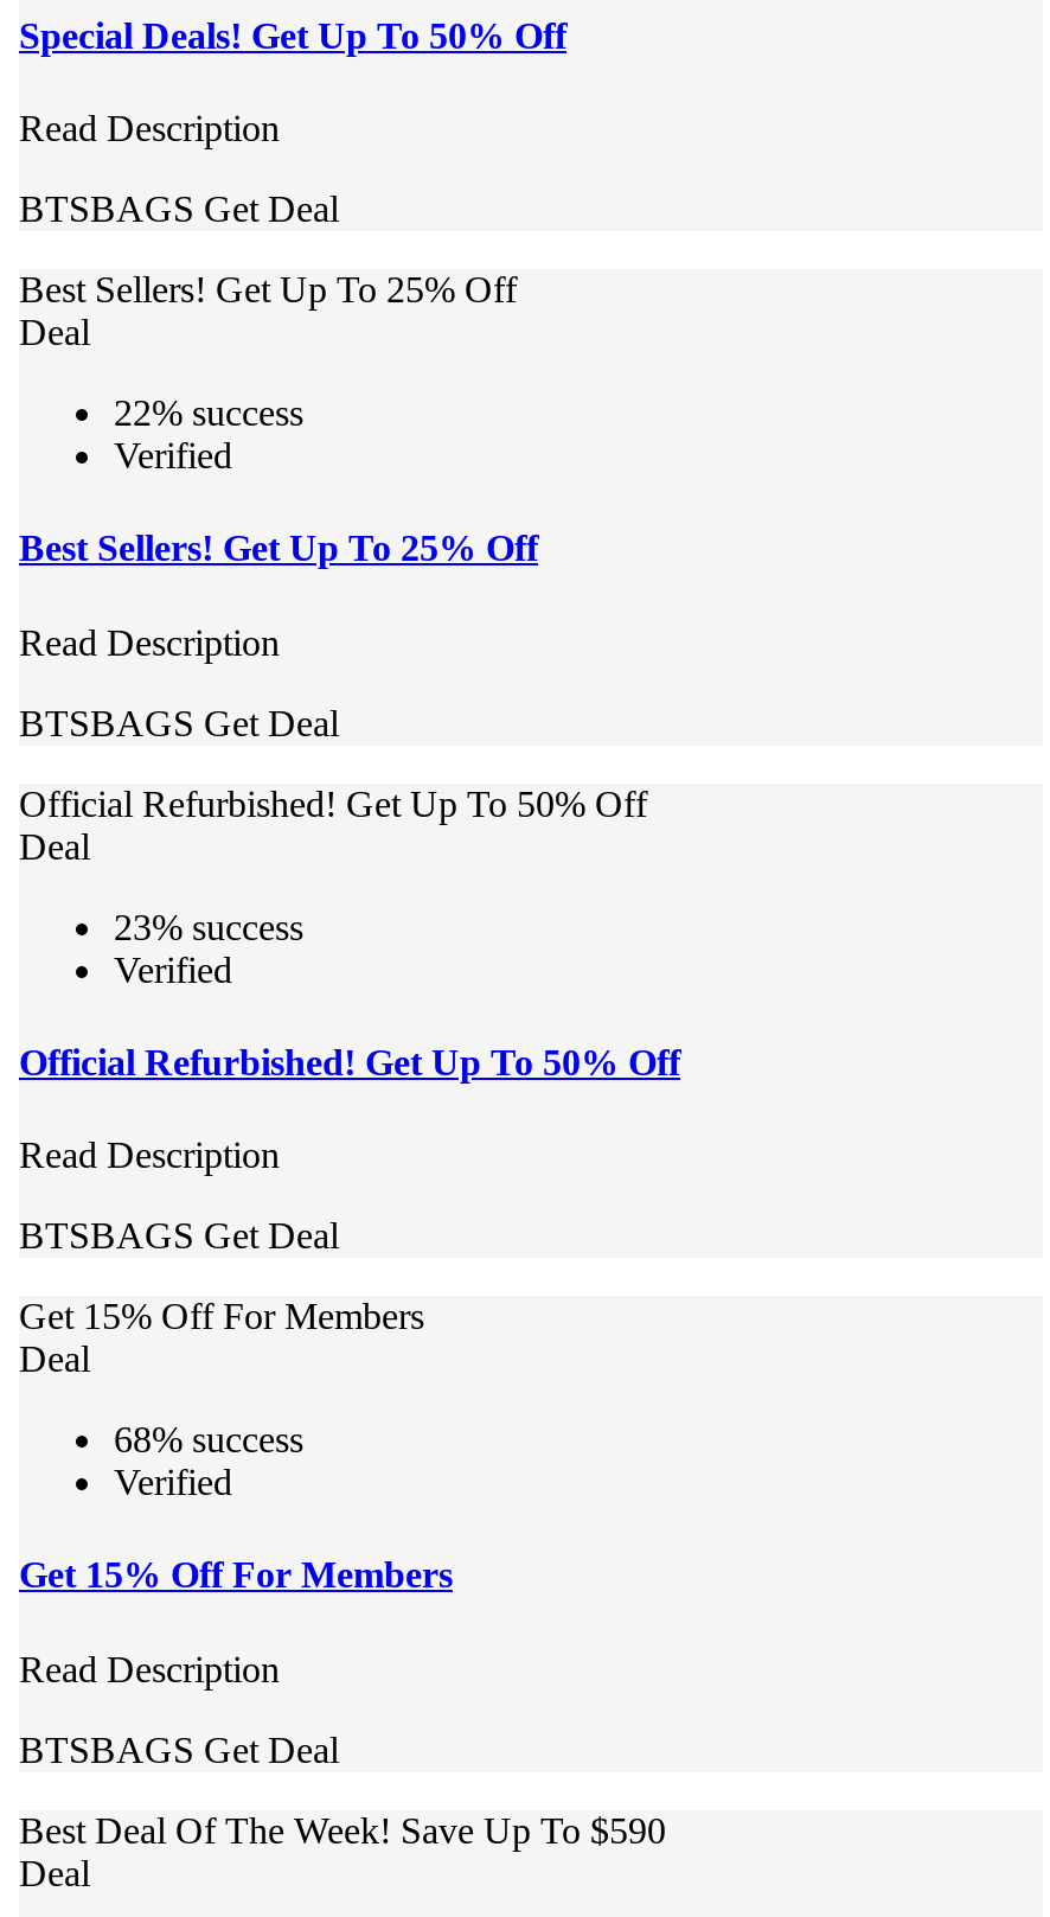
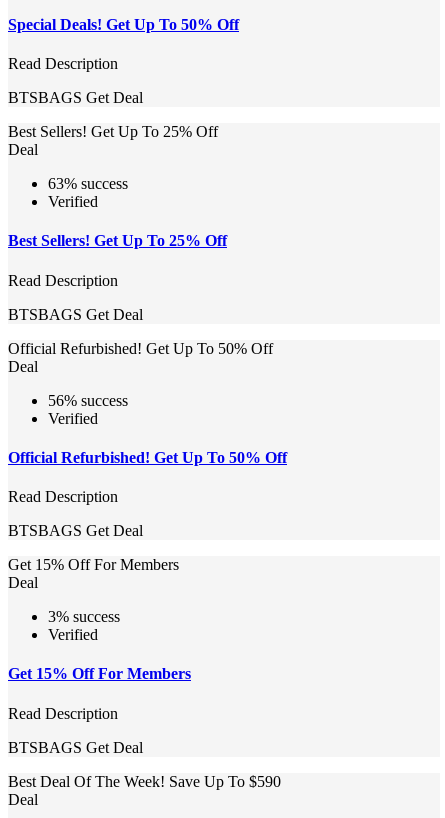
- 22% success
+ 63% success

- 23% success
+ 56% success

- 68% success
+ 3% success
